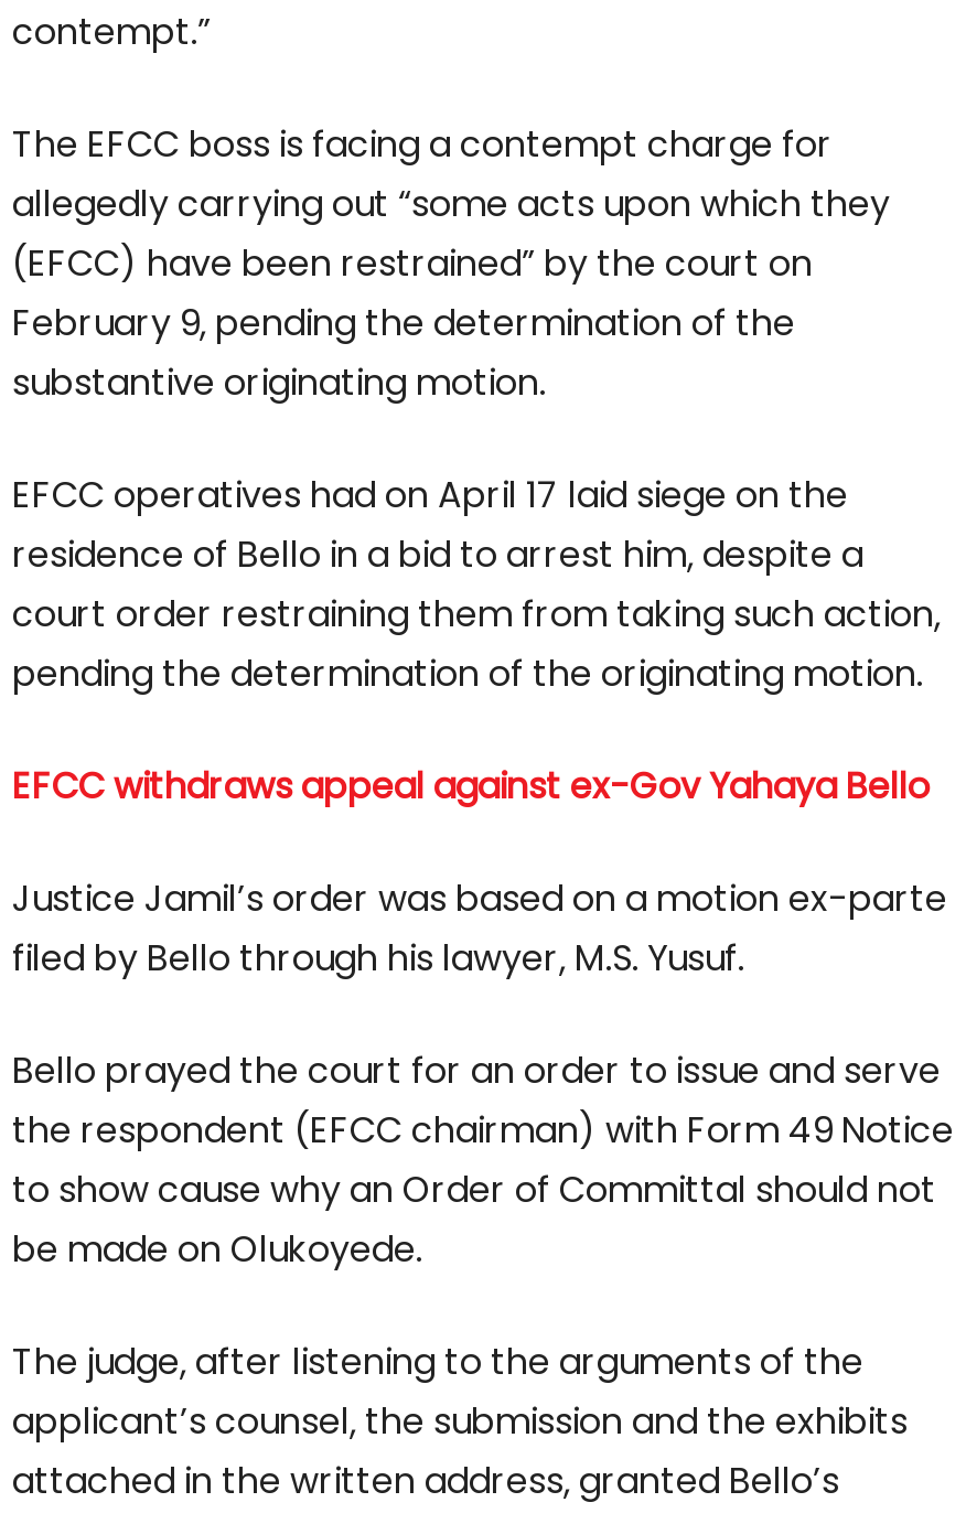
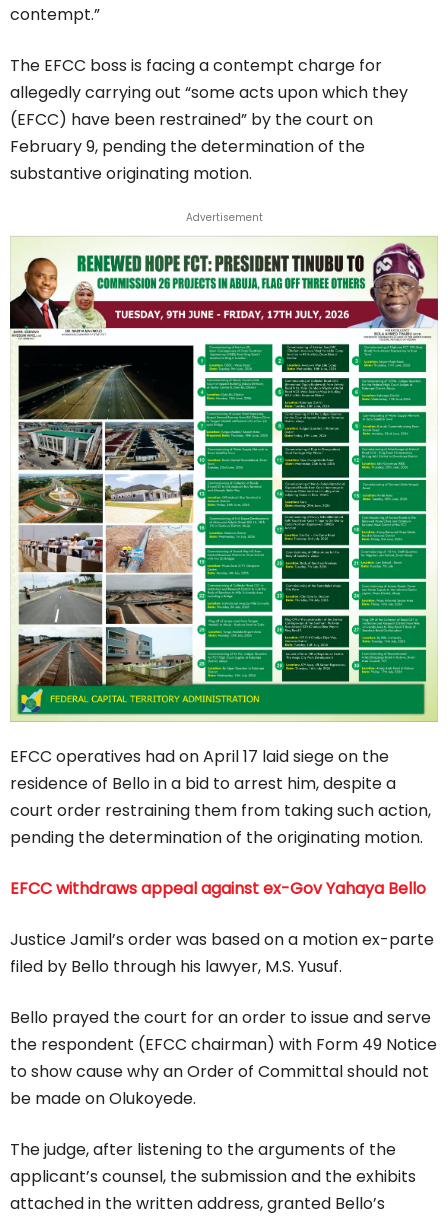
+ [image]

+ Advertisement
